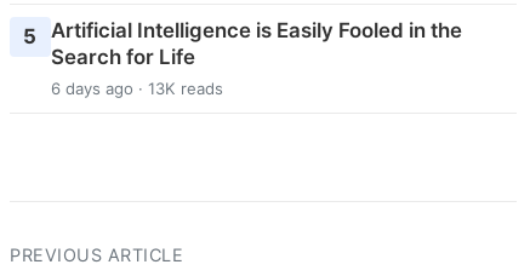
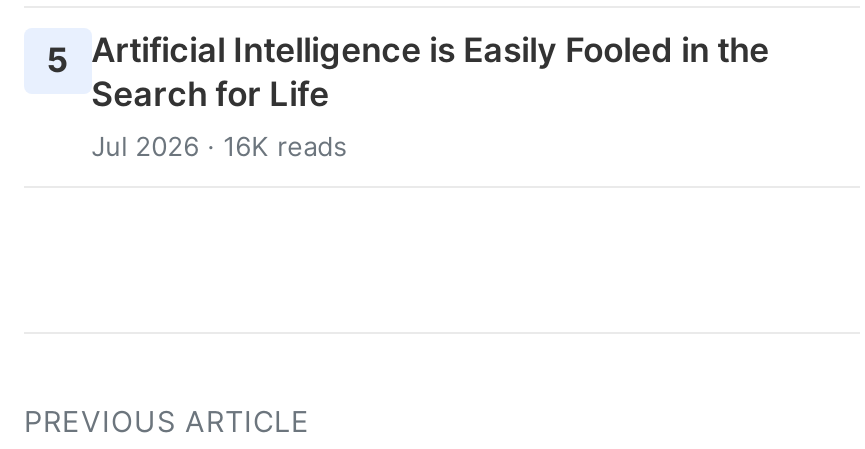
- 6 days ago · 13K reads
+ Jul 2026 · 16K reads
